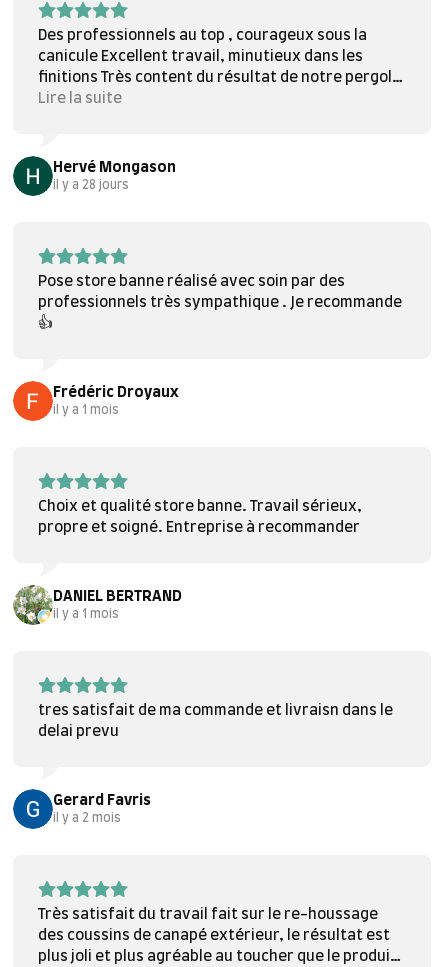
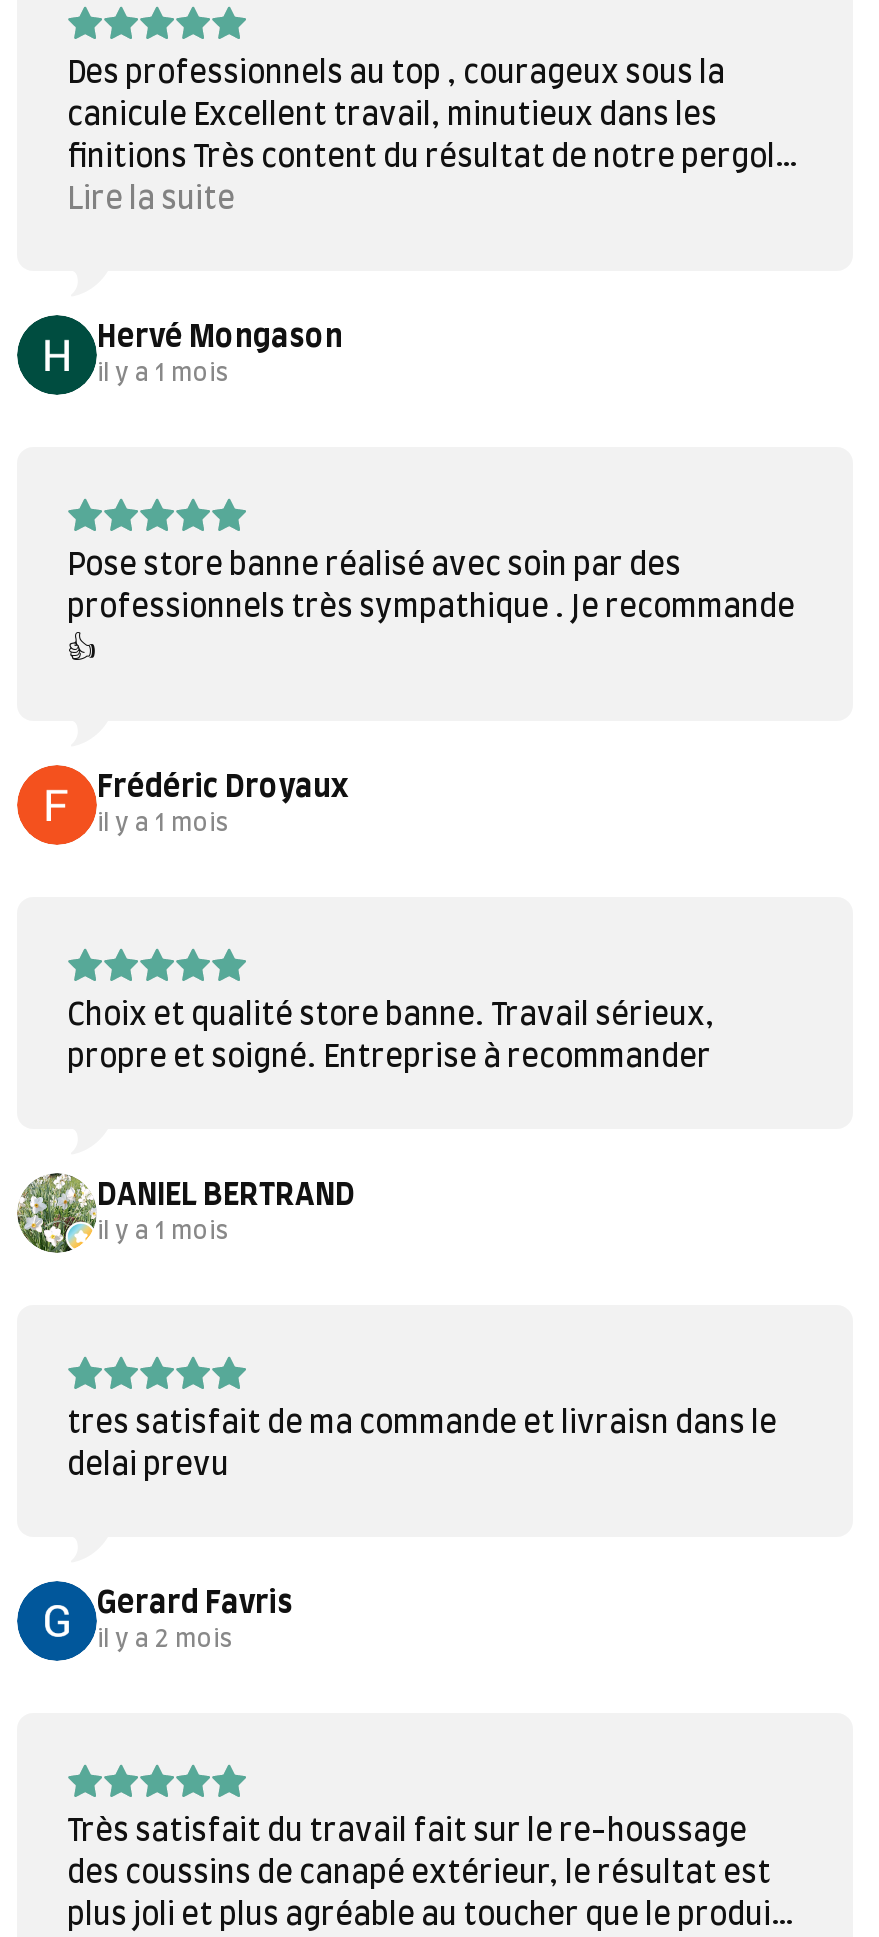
- il y a 28 jours
+ il y a 1 mois
